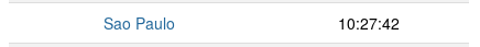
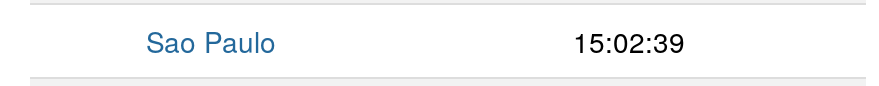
- 10:27:42
+ 15:02:39
